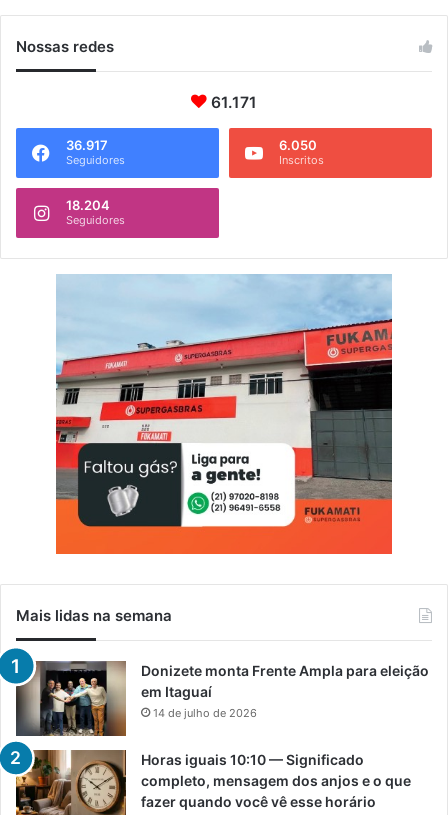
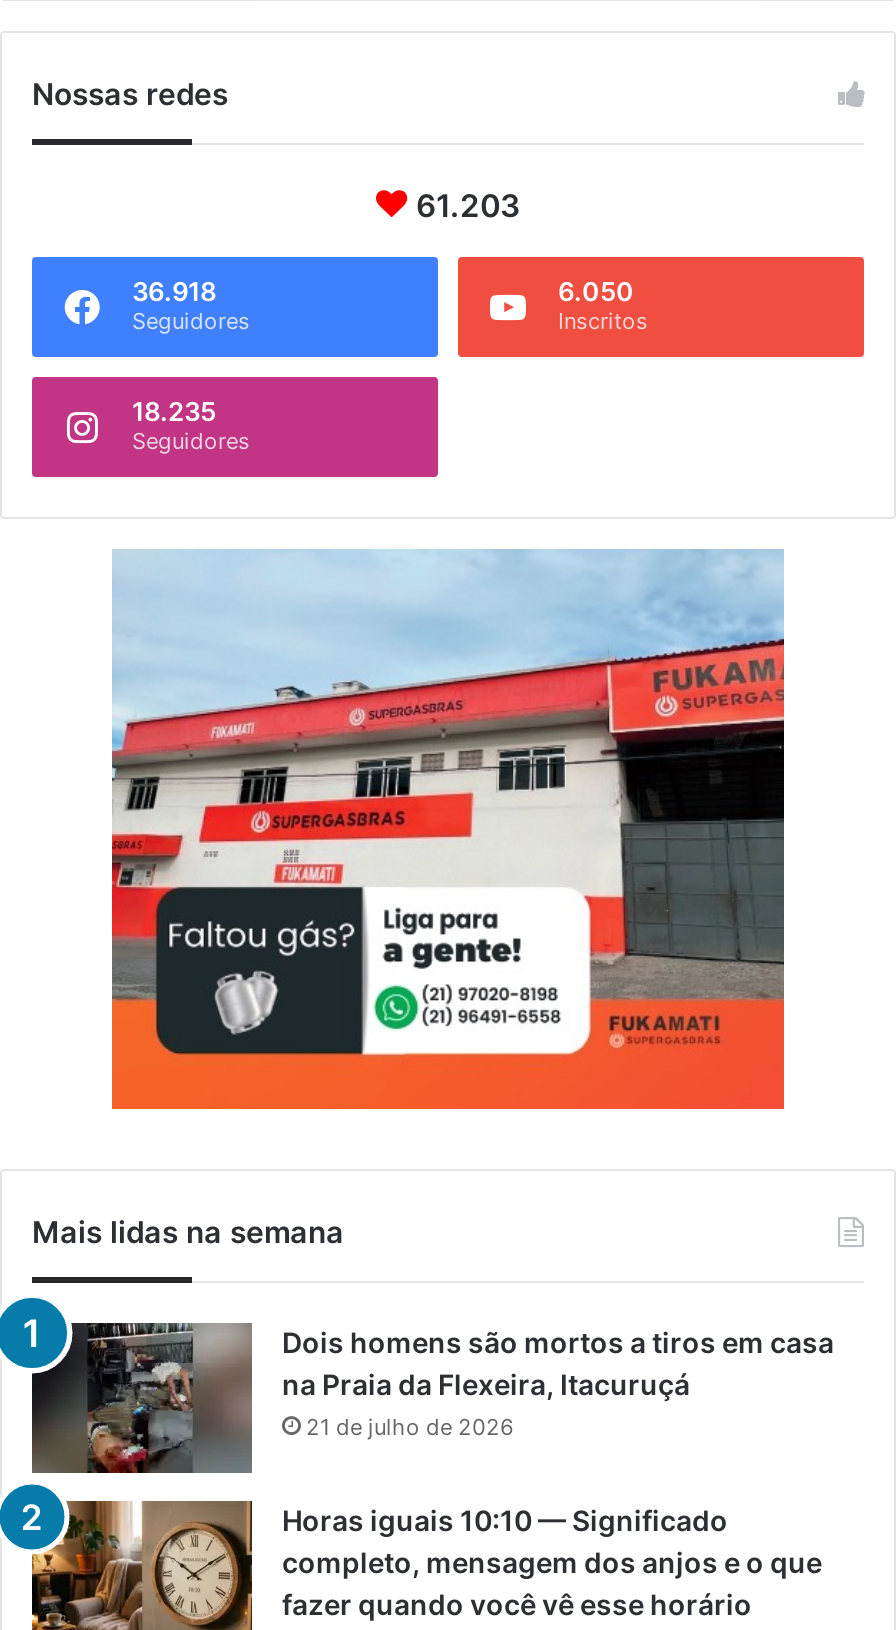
- 61.171
+ 61.203

- 36.917
+ 36.918

- 18.204
+ 18.235

- [image]
- Donizete monta Frente Ampla para eleição
- em Itaguaí
- 14 de julho de 2026
+ [image]
+ Dois homens são mortos a tiros em casa
+ na Praia da Flexeira, Itacuruçá
+ 21 de julho de 2026
